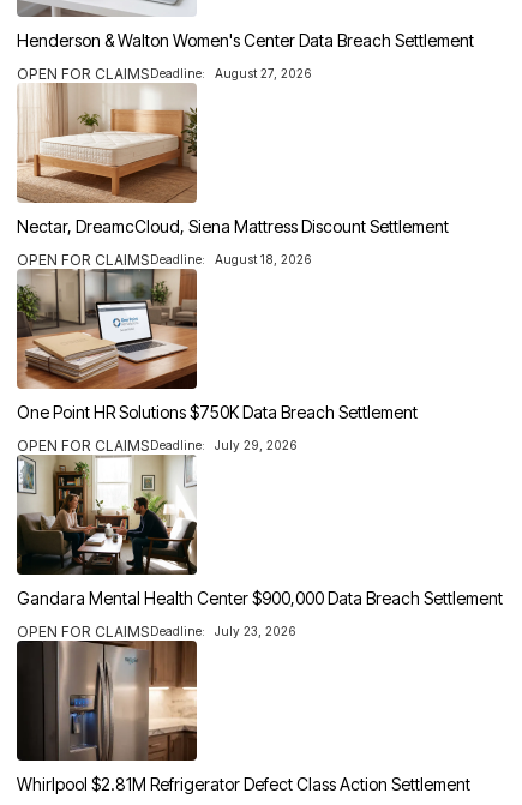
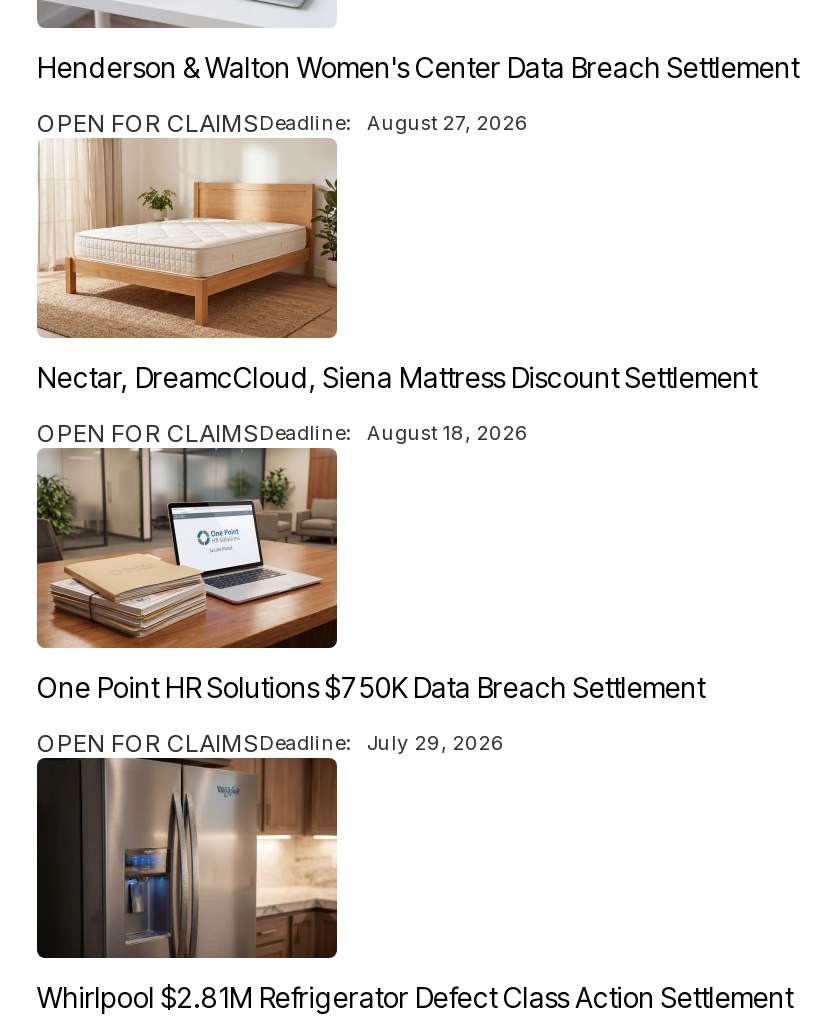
- [image]
- Gandara Mental Health Center $900,000 Data Breach Settlement
- OPEN FOR CLAIMSDeadline:
- July 23, 2026
